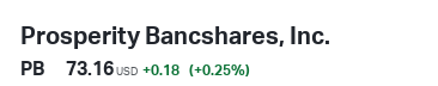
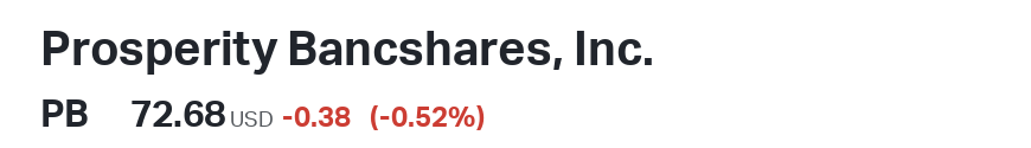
- 73.16 USD +0.18
+ 72.68 USD -0.38

- (+0.25%)
+ (-0.52%)
